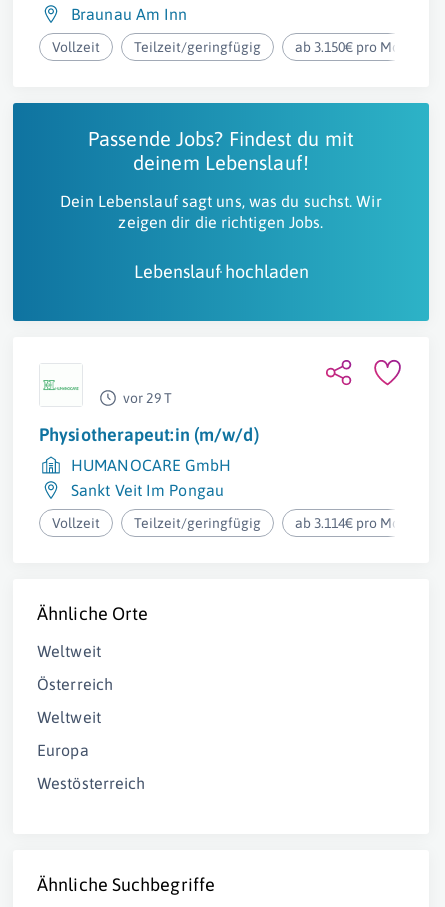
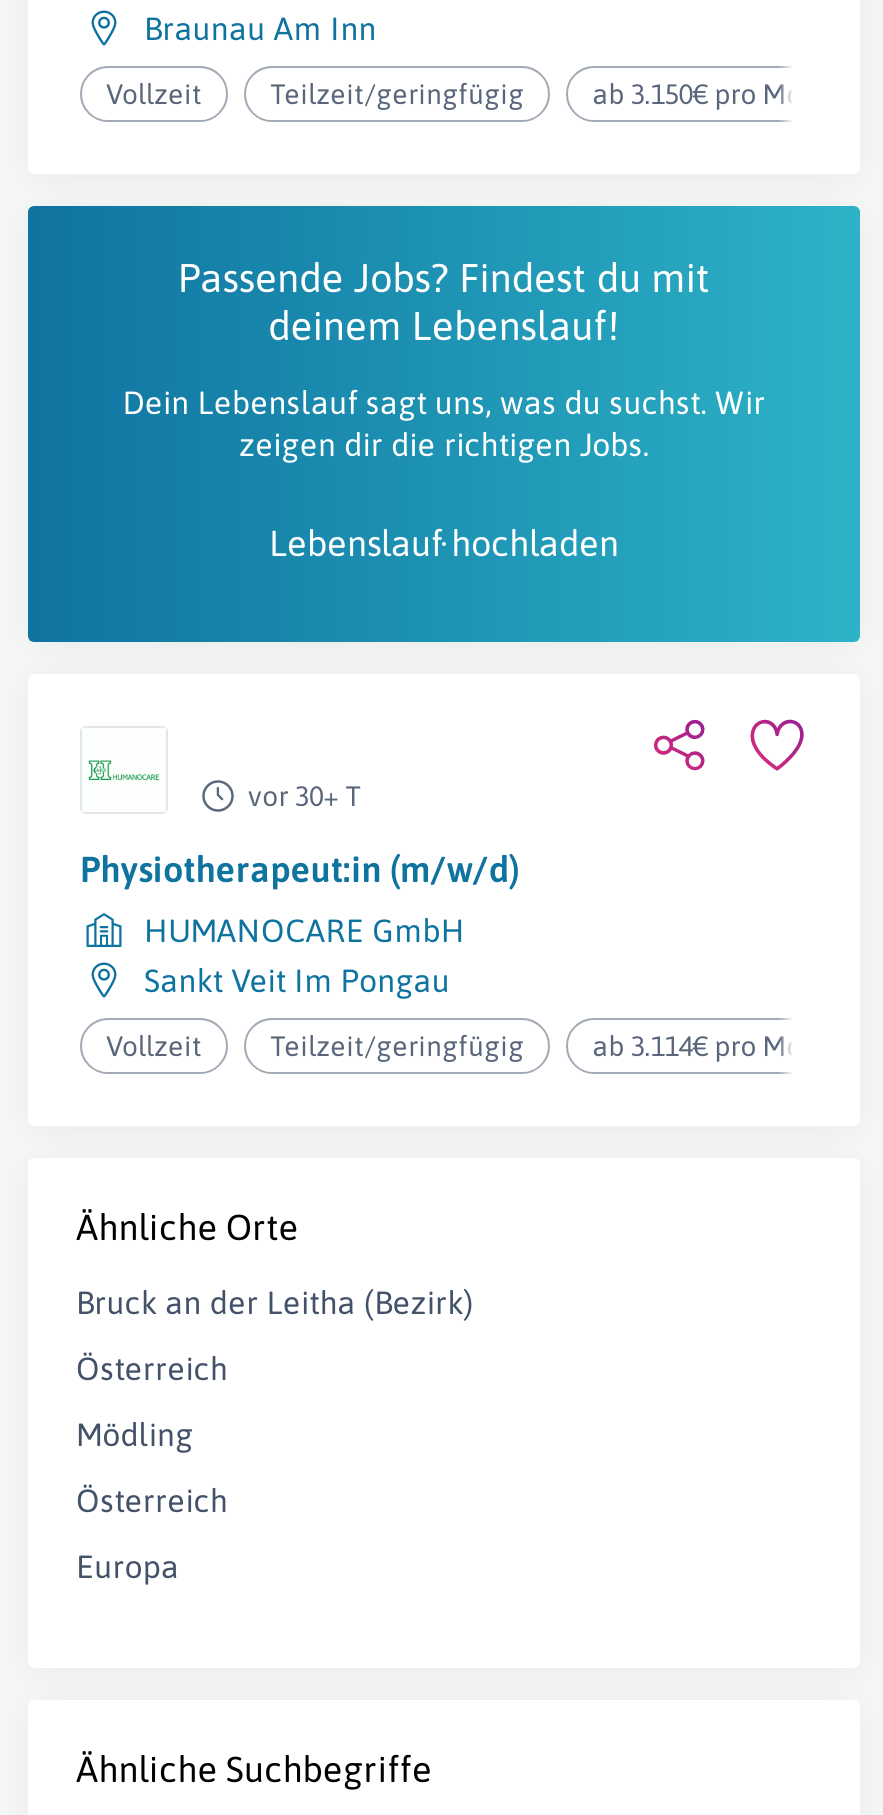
- vor 29 T
+ vor 30+ T

- Weltweit
+ Bruck an der Leitha (Bezirk)

- Weltweit
+ Mödling
+ Österreich

moved down: Europa

- Westösterreich
